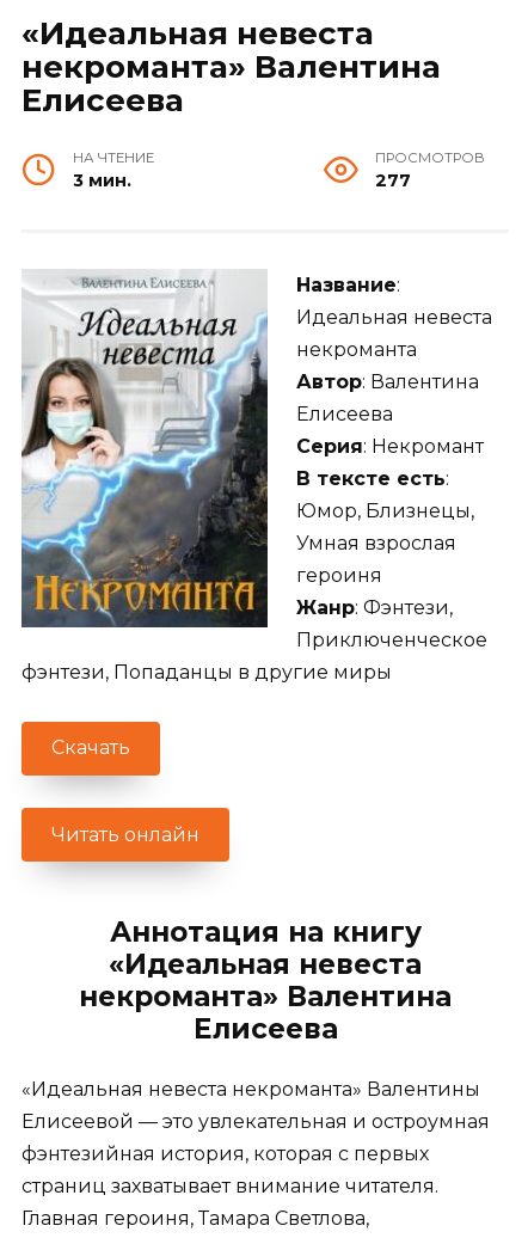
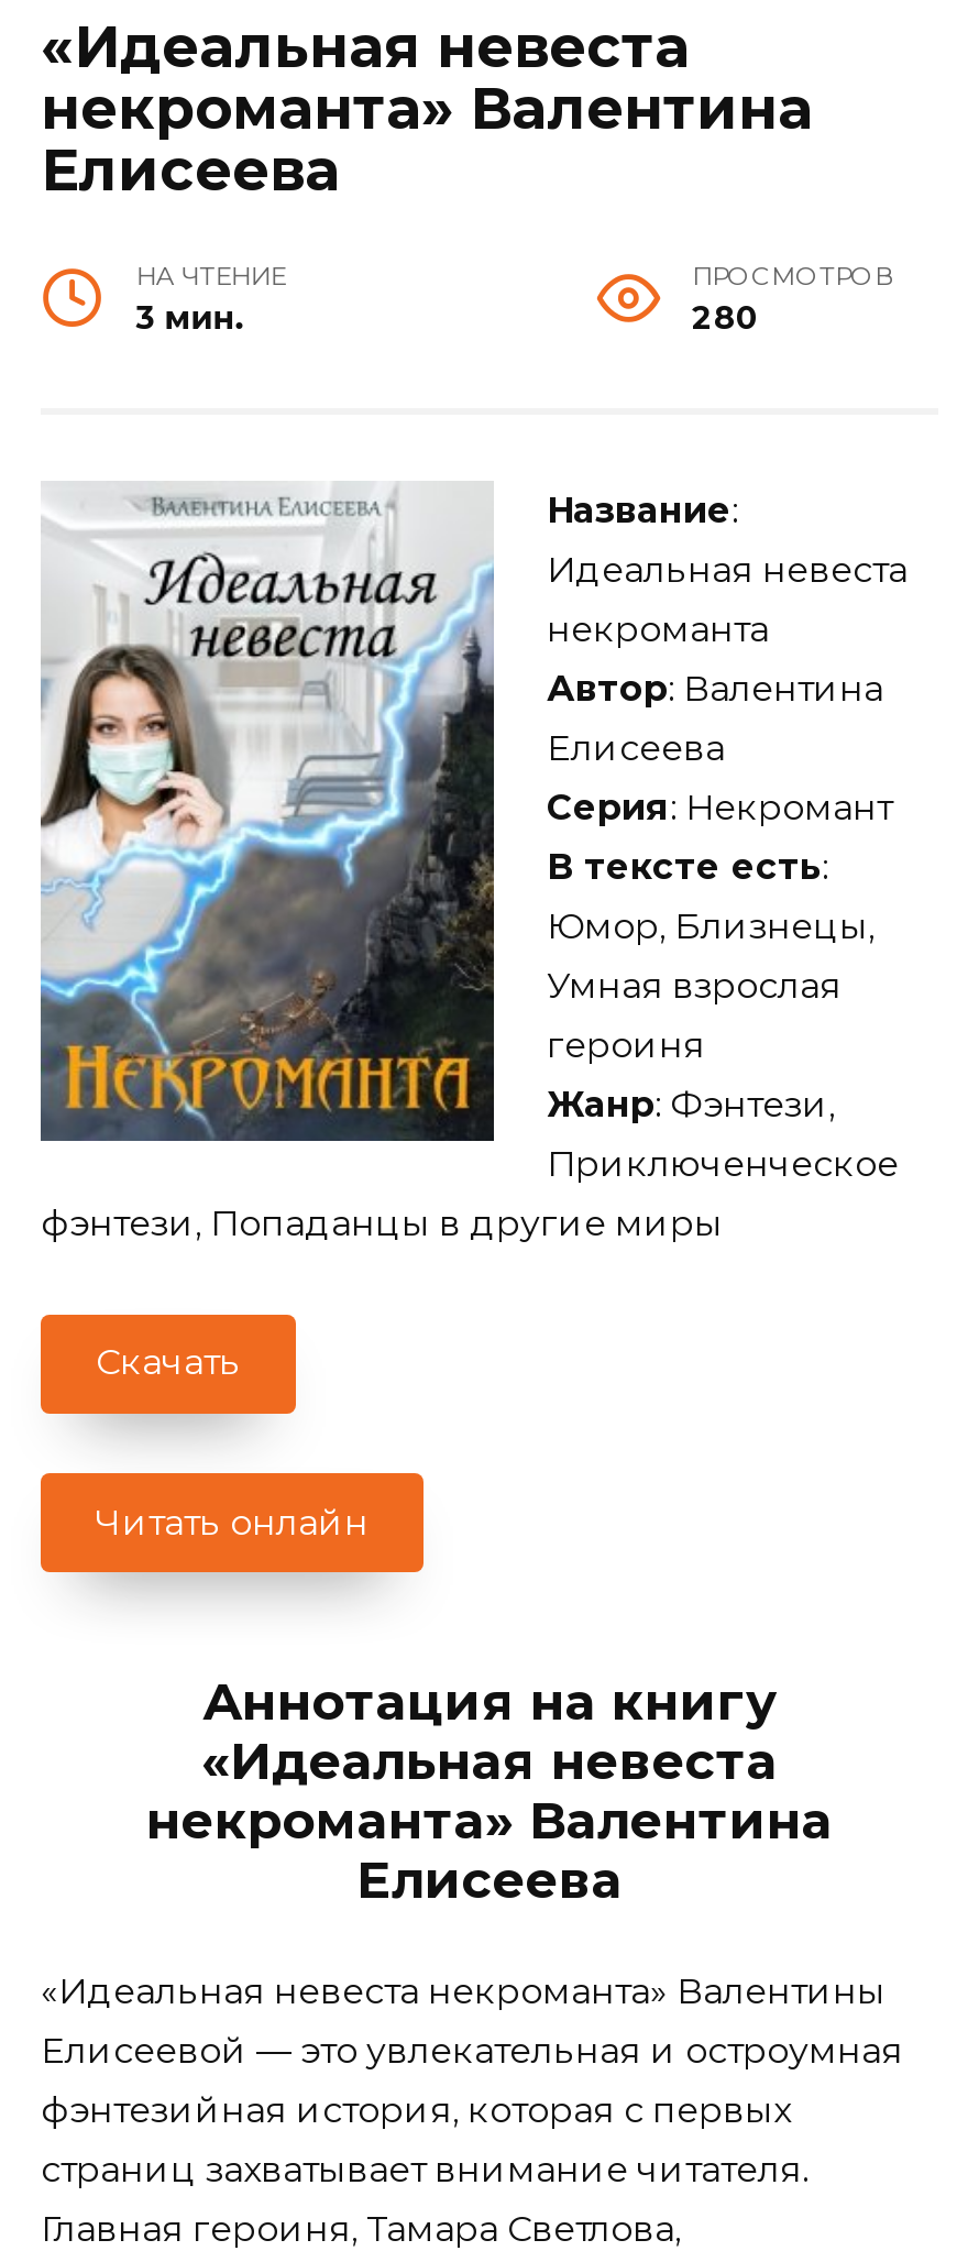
- 277
+ 280
